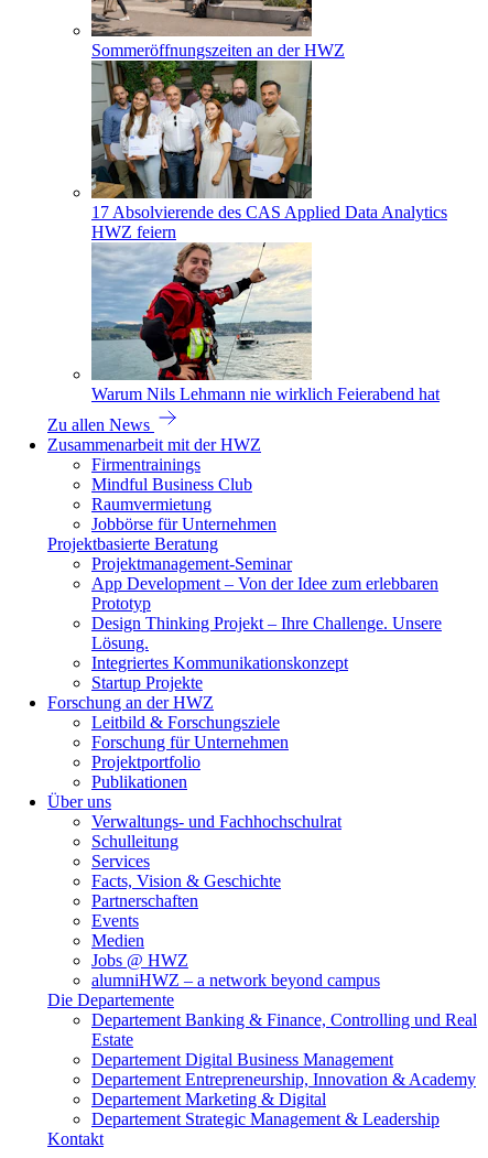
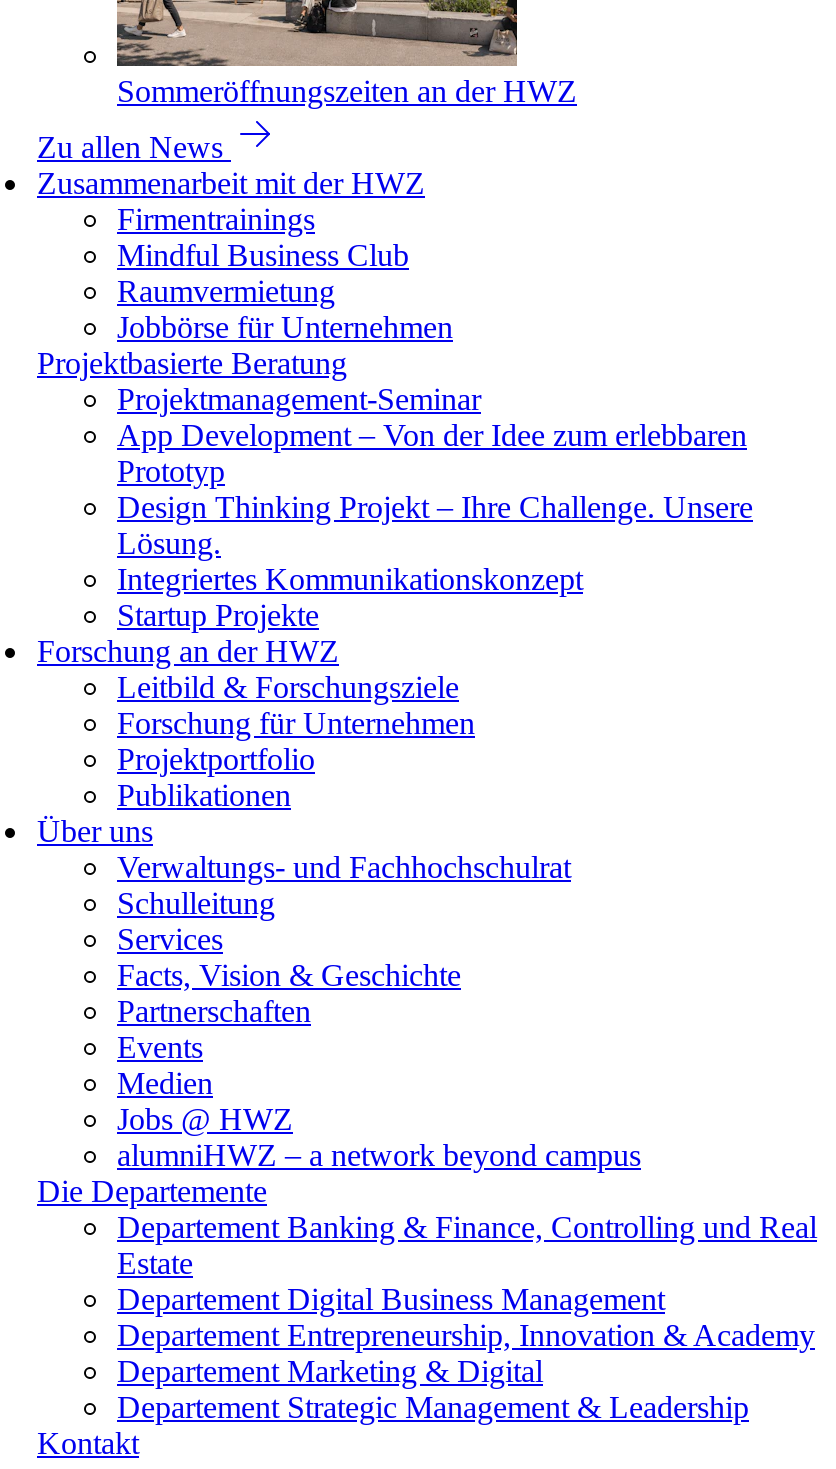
- [image]
- 17 Absolvierende des CAS Applied Data Analytics
- HWZ feiern

- [image]
- Warum Nils Lehmann nie wirklich Feierabend hat
